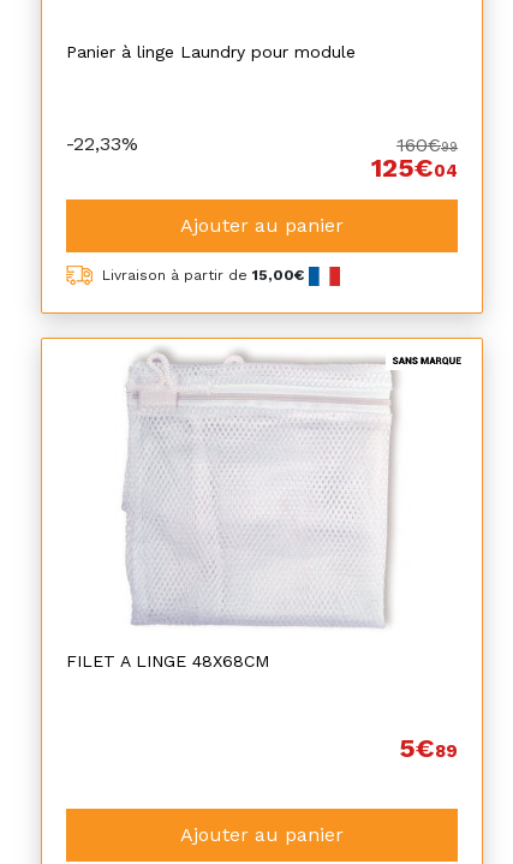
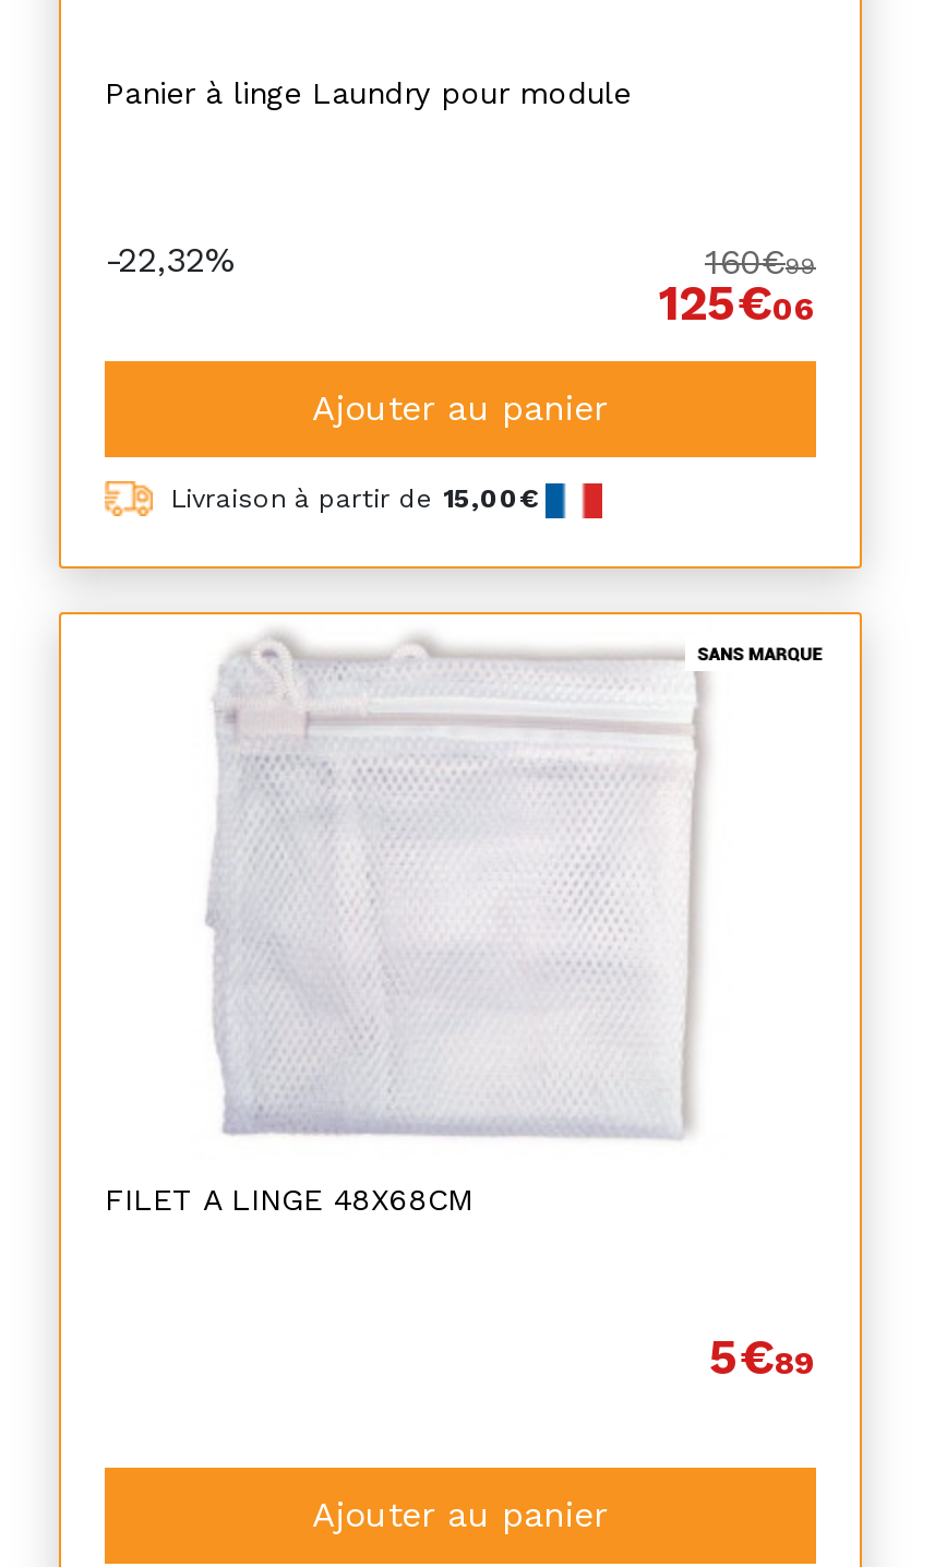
- -22,33%
+ -22,32%

- 125€04
+ 125€06
